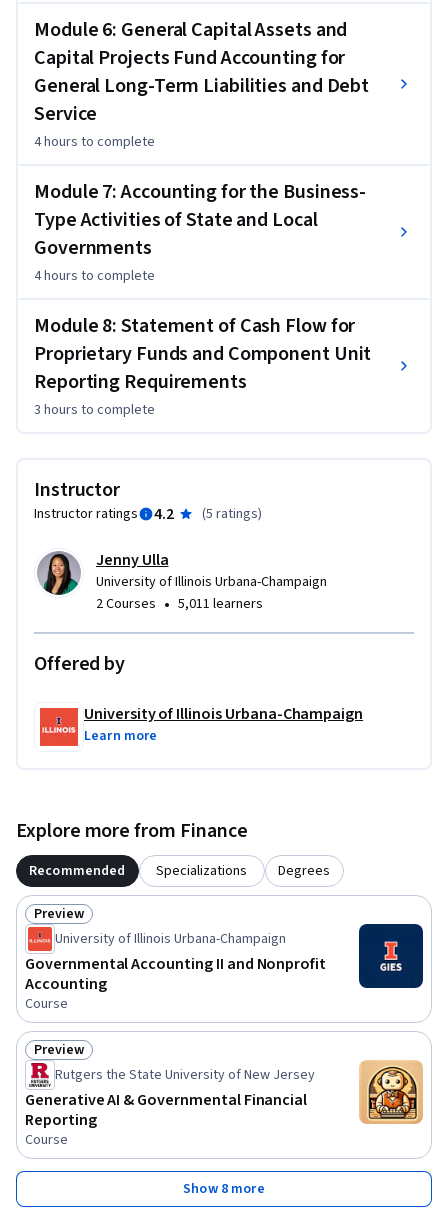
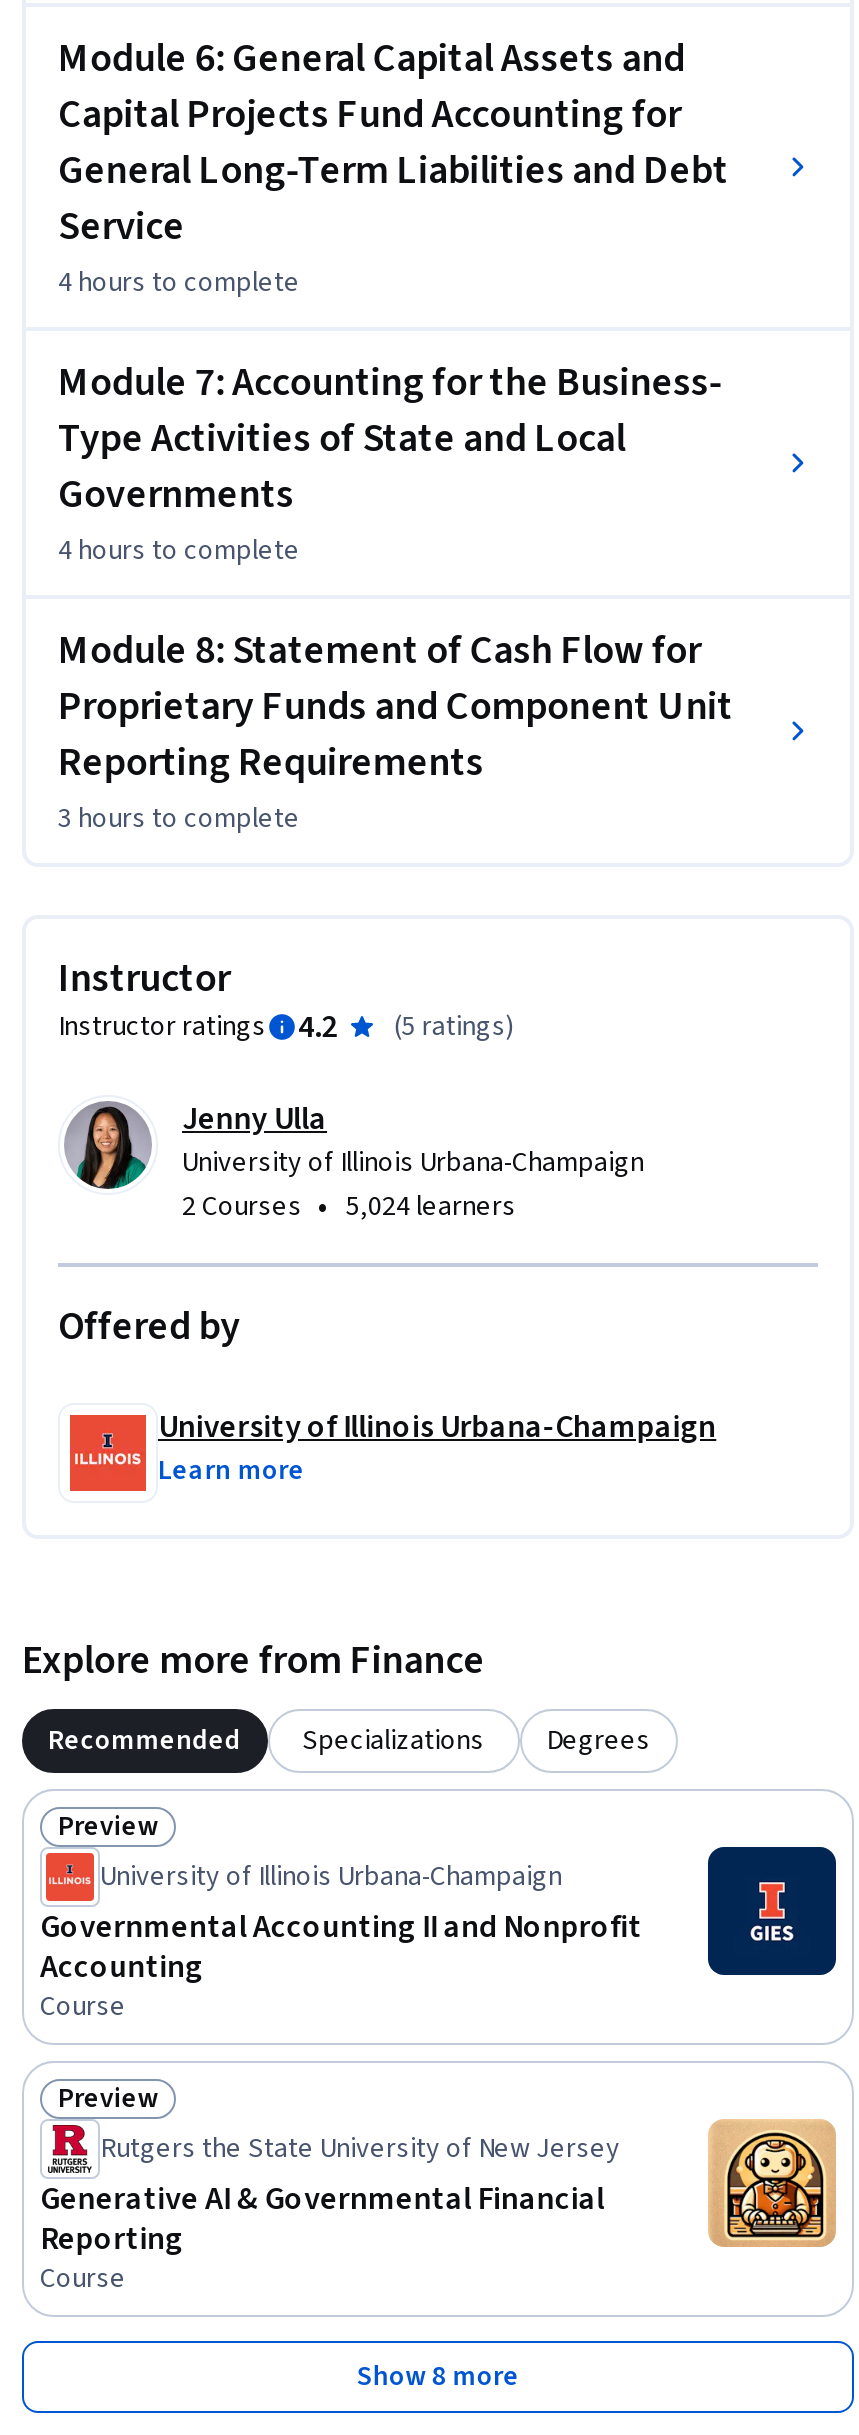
- 2 Courses • 5,011 learners
+ 2 Courses • 5,024 learners
